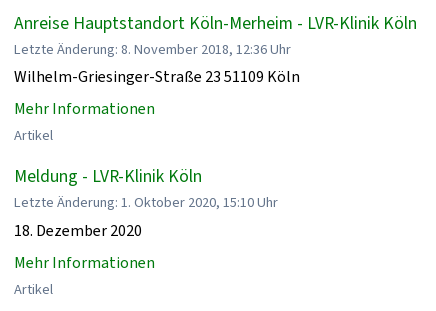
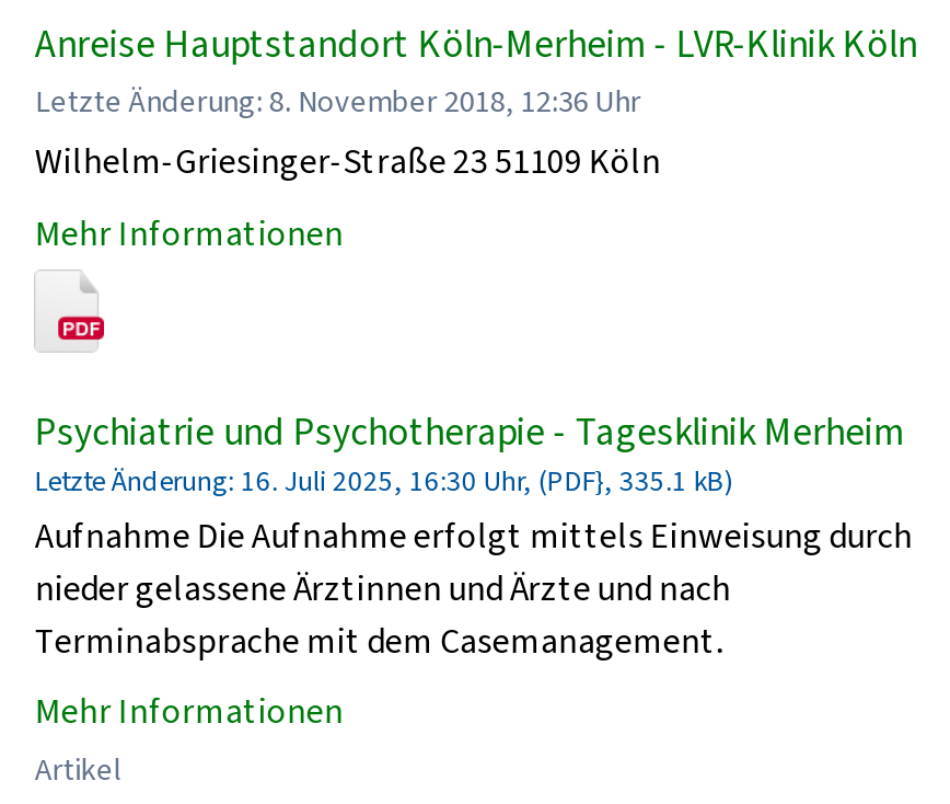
- Artikel
- Meldung - LVR-Klinik Köln
- Letzte Änderung: 1. Oktober 2020, 15:10 Uhr
- 18. Dezember 2020
+ Psychiatrie und Psychotherapie - Tagesklinik Merheim
+ Letzte Änderung: 16. Juli 2025, 16:30 Uhr, (PDF}, 335.1 kB)
+ Aufnahme Die Aufnahme erfolgt mittels Einweisung durch
+ nieder gelassene Ärztinnen und Ärzte und nach
+ Terminabsprache mit dem Casemanagement.
